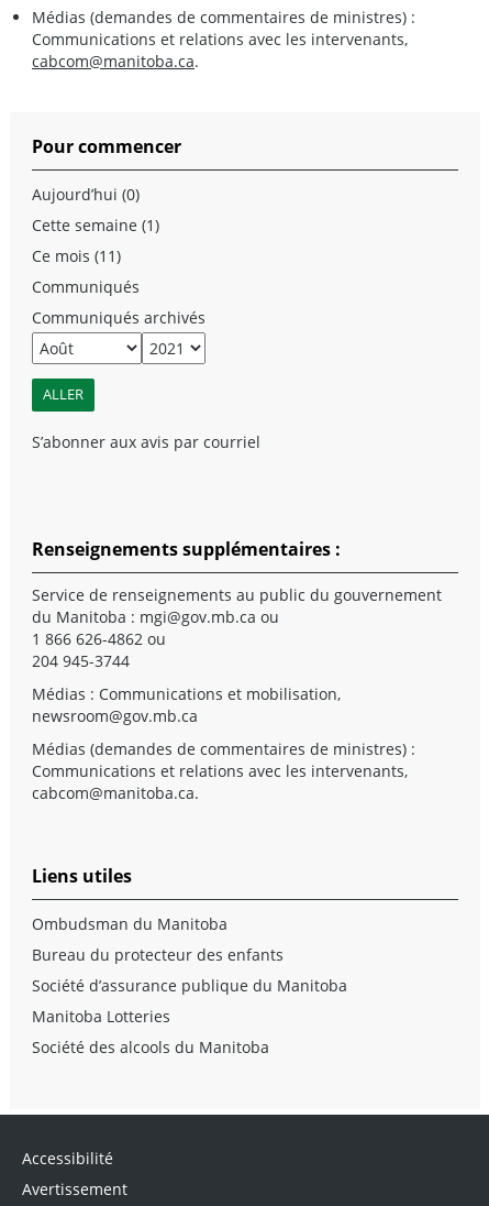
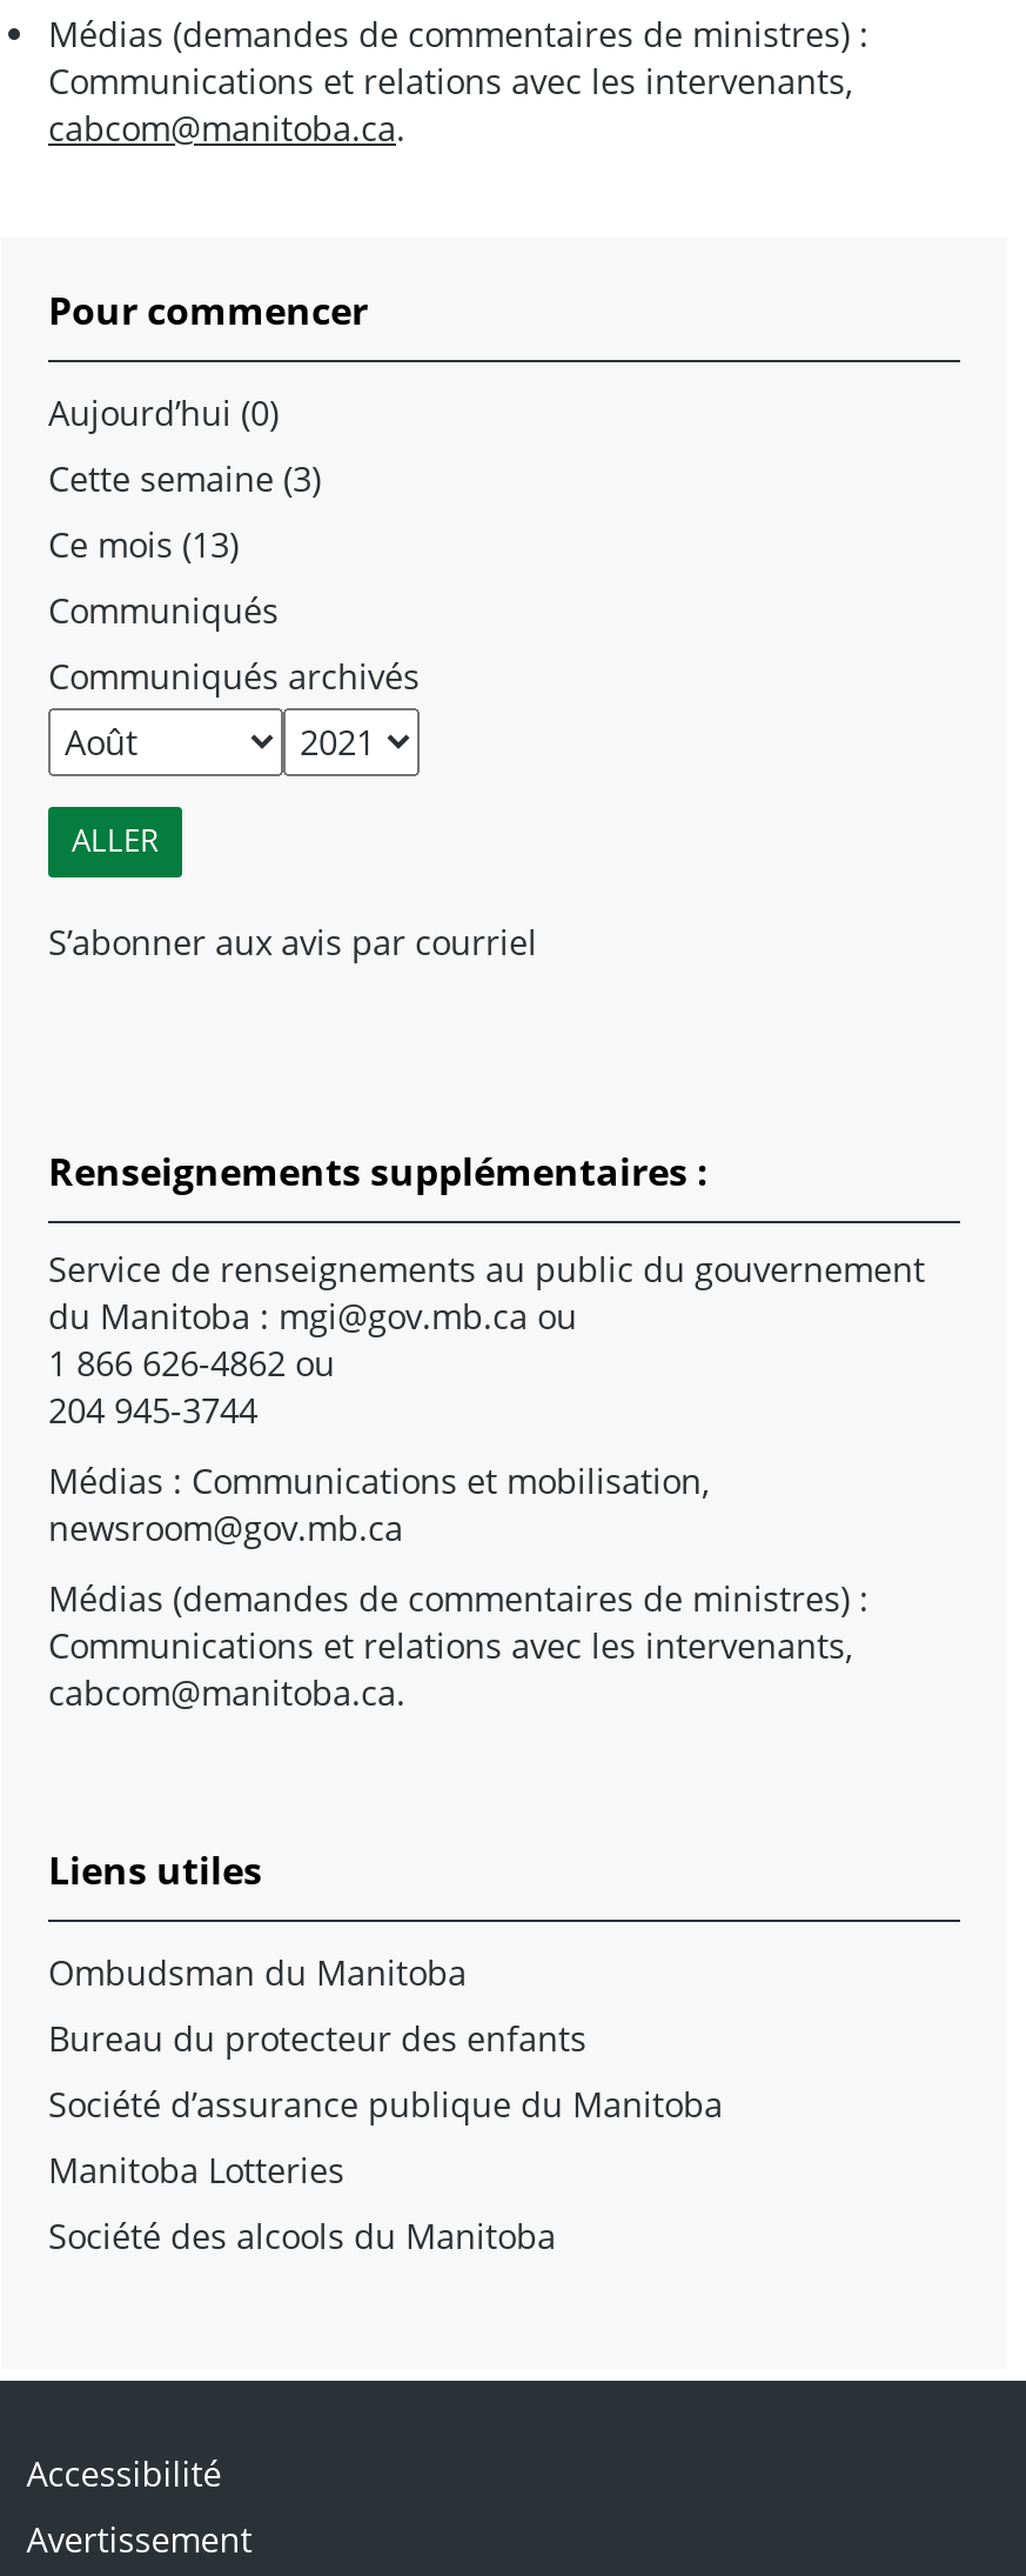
- Cette semaine (1)
+ Cette semaine (3)

- Ce mois (11)
+ Ce mois (13)
